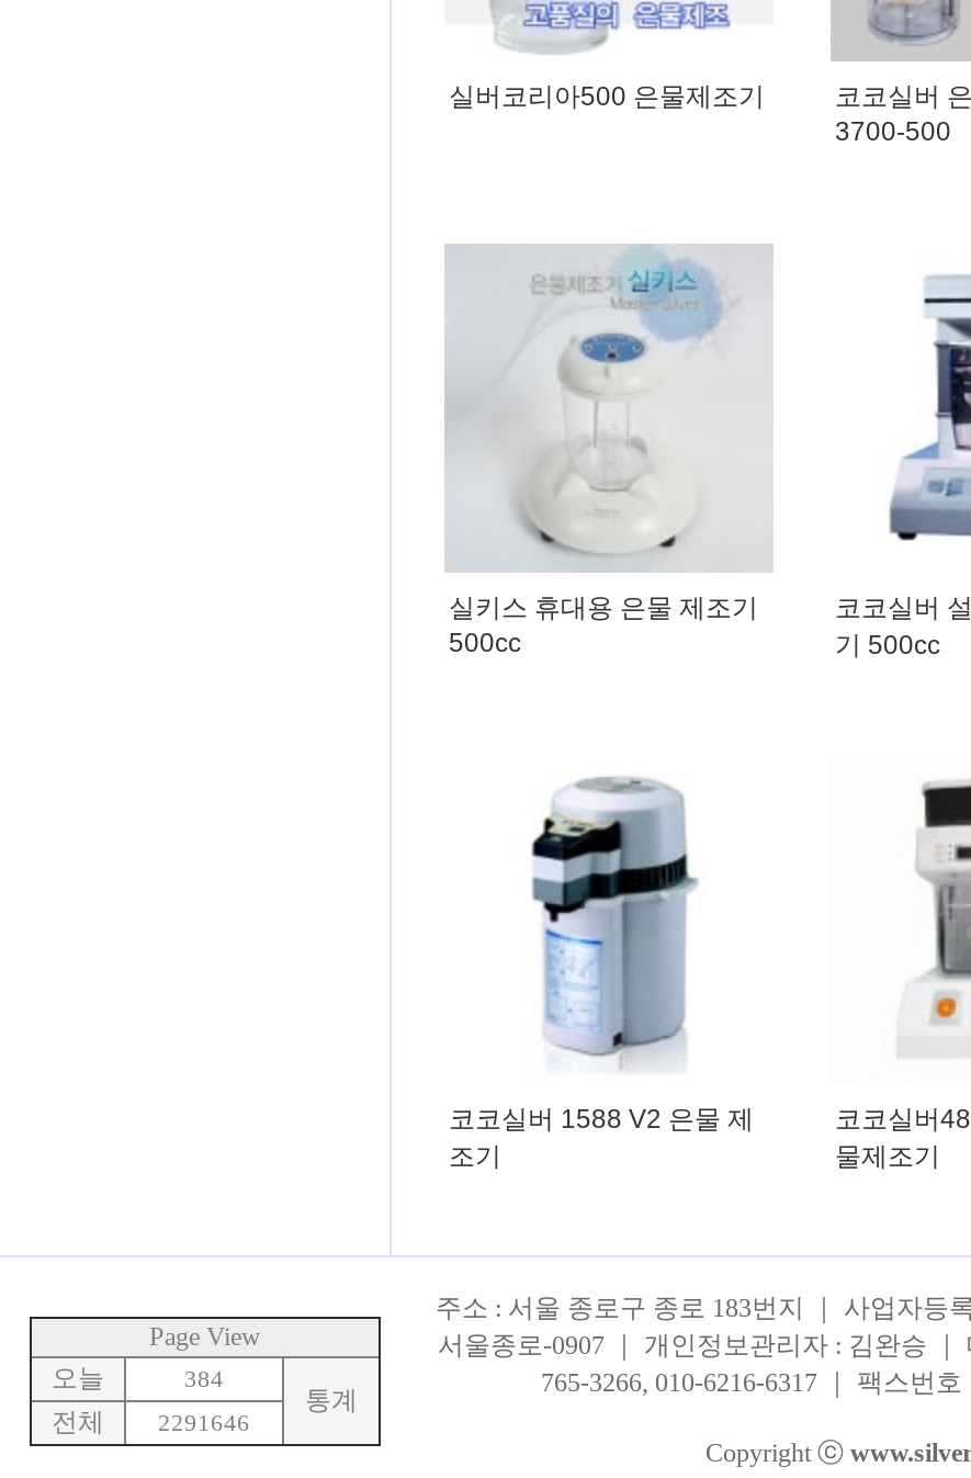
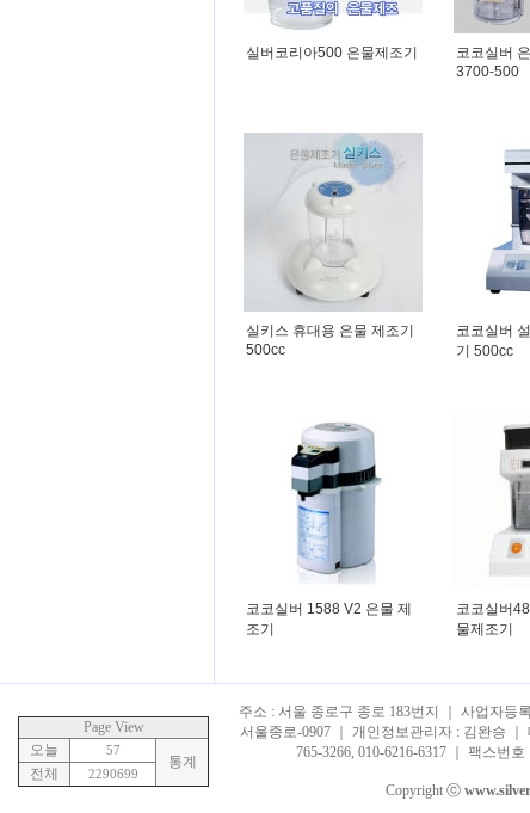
- 384
+ 57

- 2291646
+ 2290699
